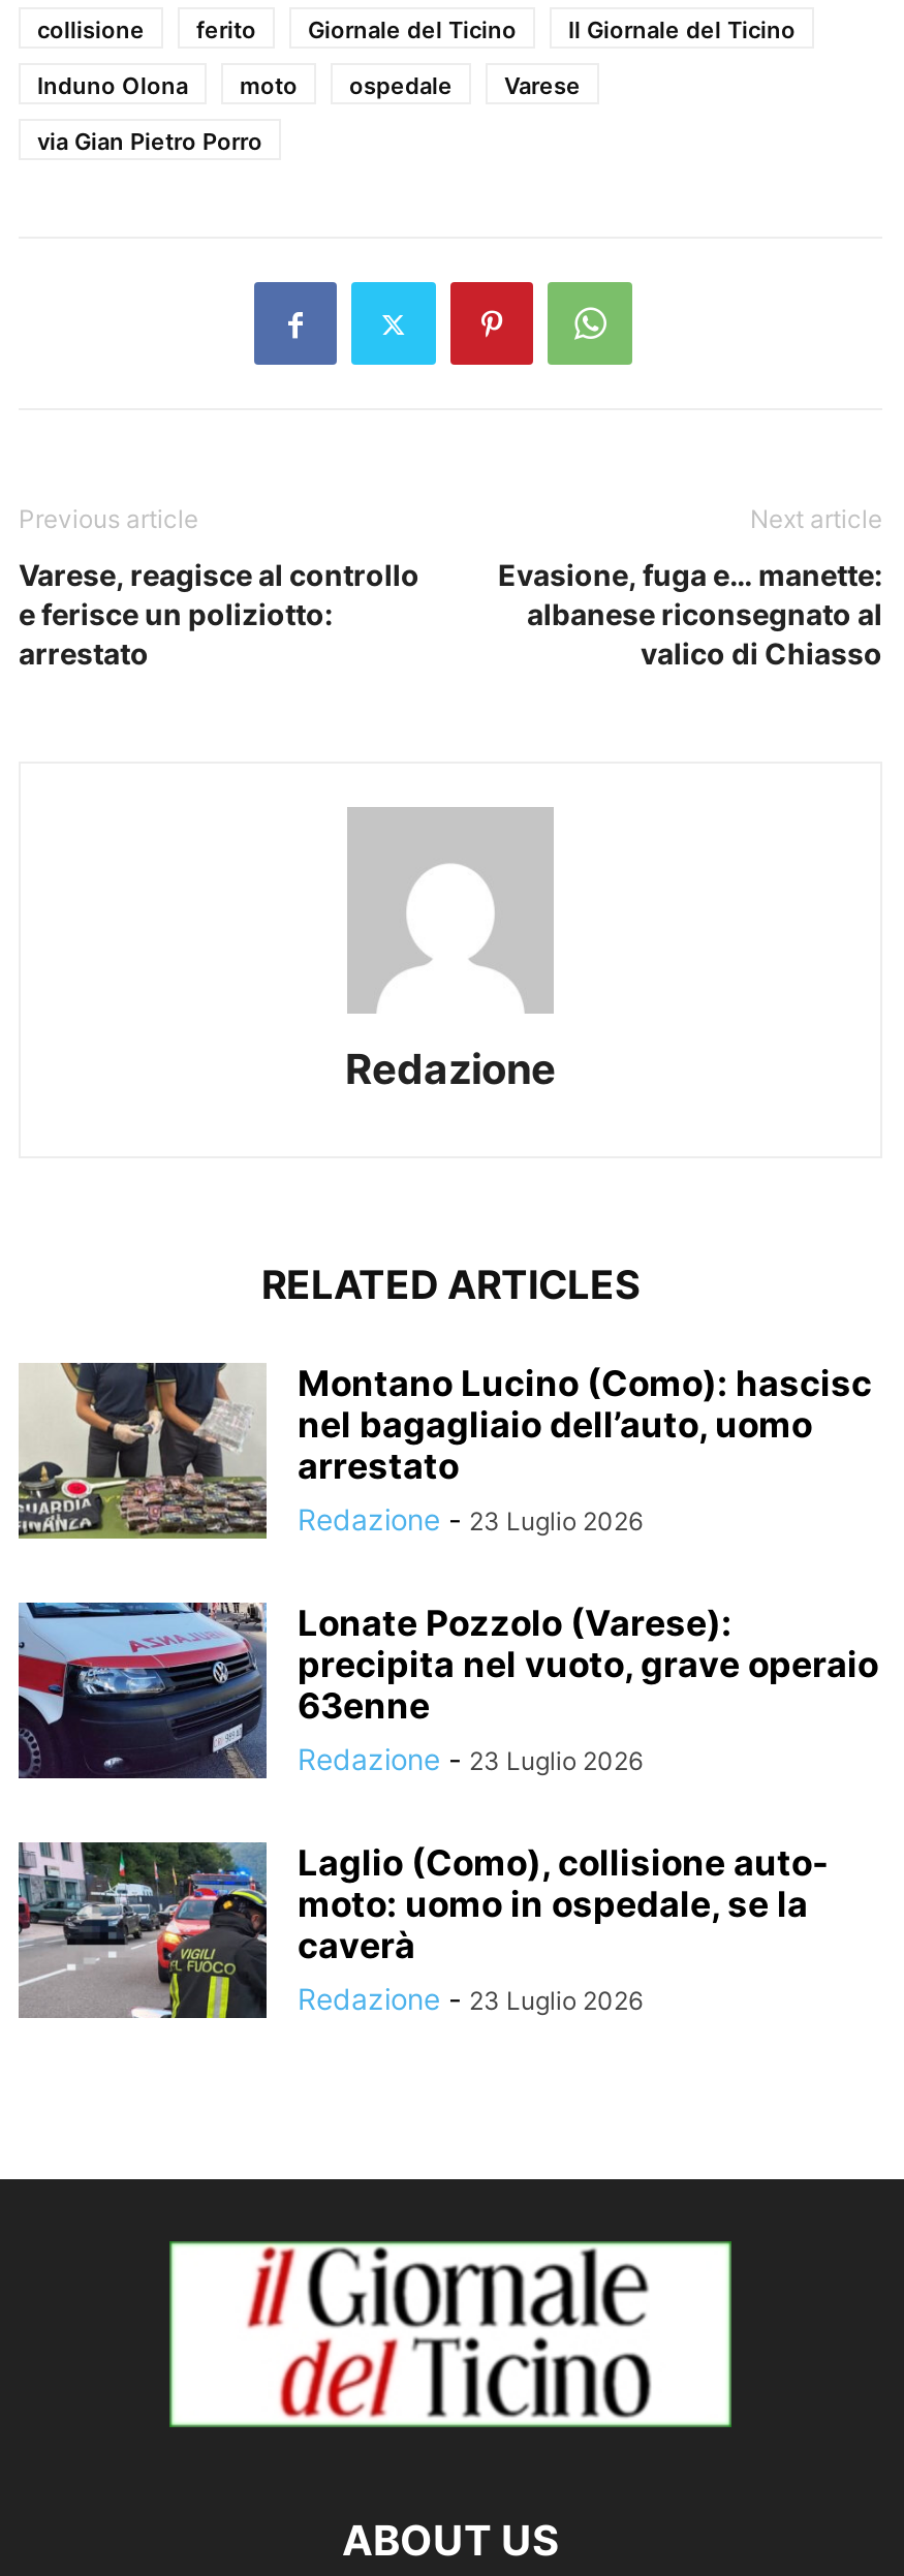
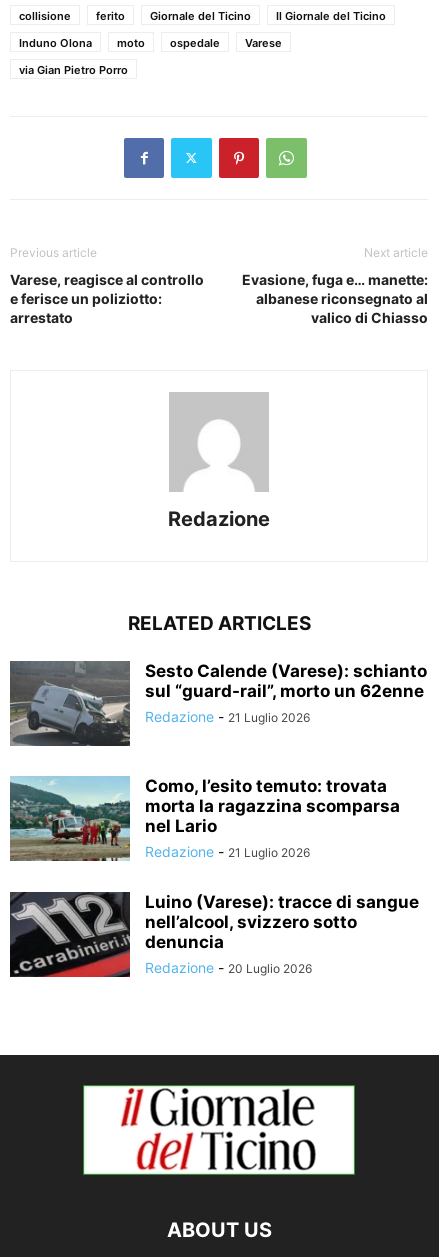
- [image]
- Montano Lucino (Como): hascisc
- nel bagagliaio dell’auto, uomo
- arrestato
- Redazione - 23 Luglio 2026
+ [image]
+ Sesto Calende (Varese): schianto
+ sul “guard-rail”, morto un 62enne
+ Redazione - 21 Luglio 2026

- [image]
- Lonate Pozzolo (Varese):
- precipita nel vuoto, grave operaio
- 63enne
- Redazione - 23 Luglio 2026
+ [image]
+ Como, l’esito temuto: trovata
+ morta la ragazzina scomparsa
+ nel Lario
+ Redazione - 21 Luglio 2026

- [image]
- Laglio (Como), collisione auto-
- moto: uomo in ospedale, se la
- caverà
- Redazione - 23 Luglio 2026
+ [image]
+ Luino (Varese): tracce di sangue
+ nell’alcool, svizzero sotto
+ denuncia
+ Redazione - 20 Luglio 2026
